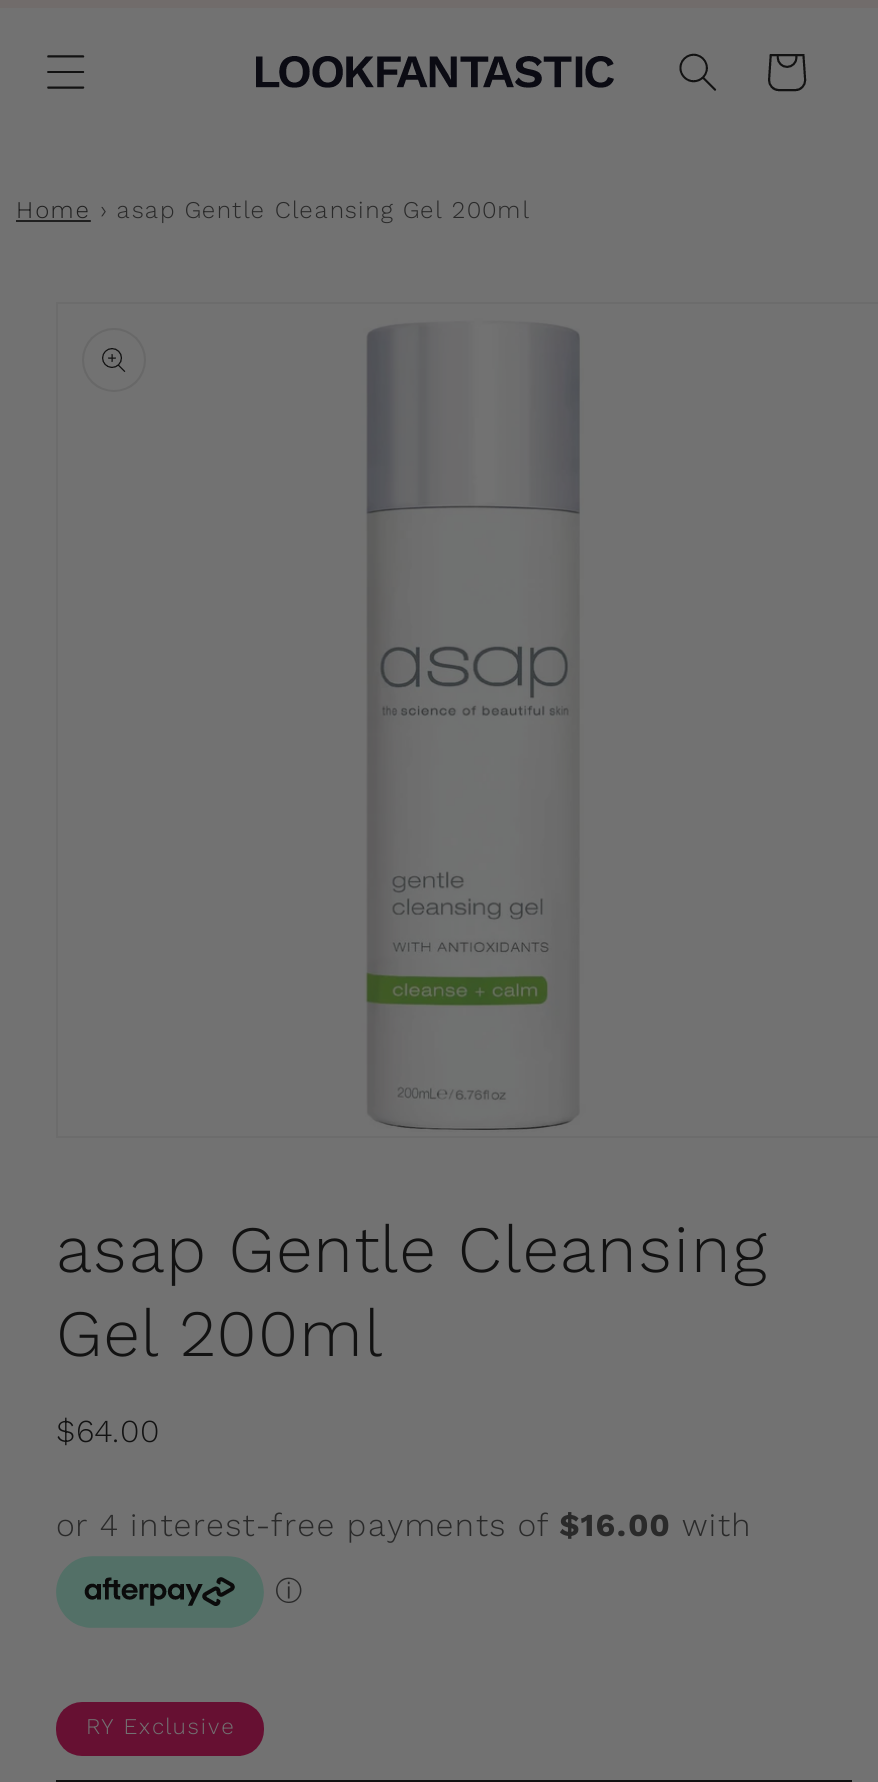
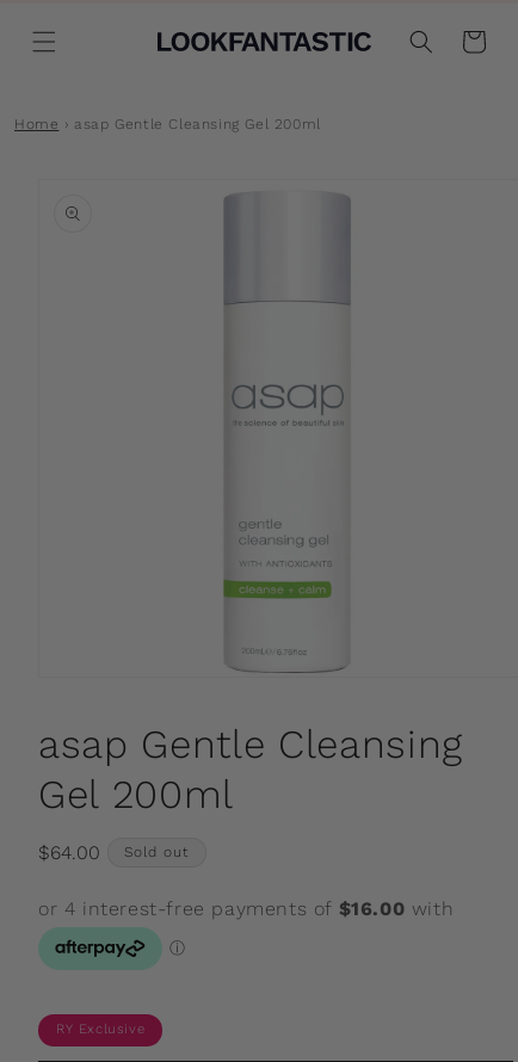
+ Sold out
